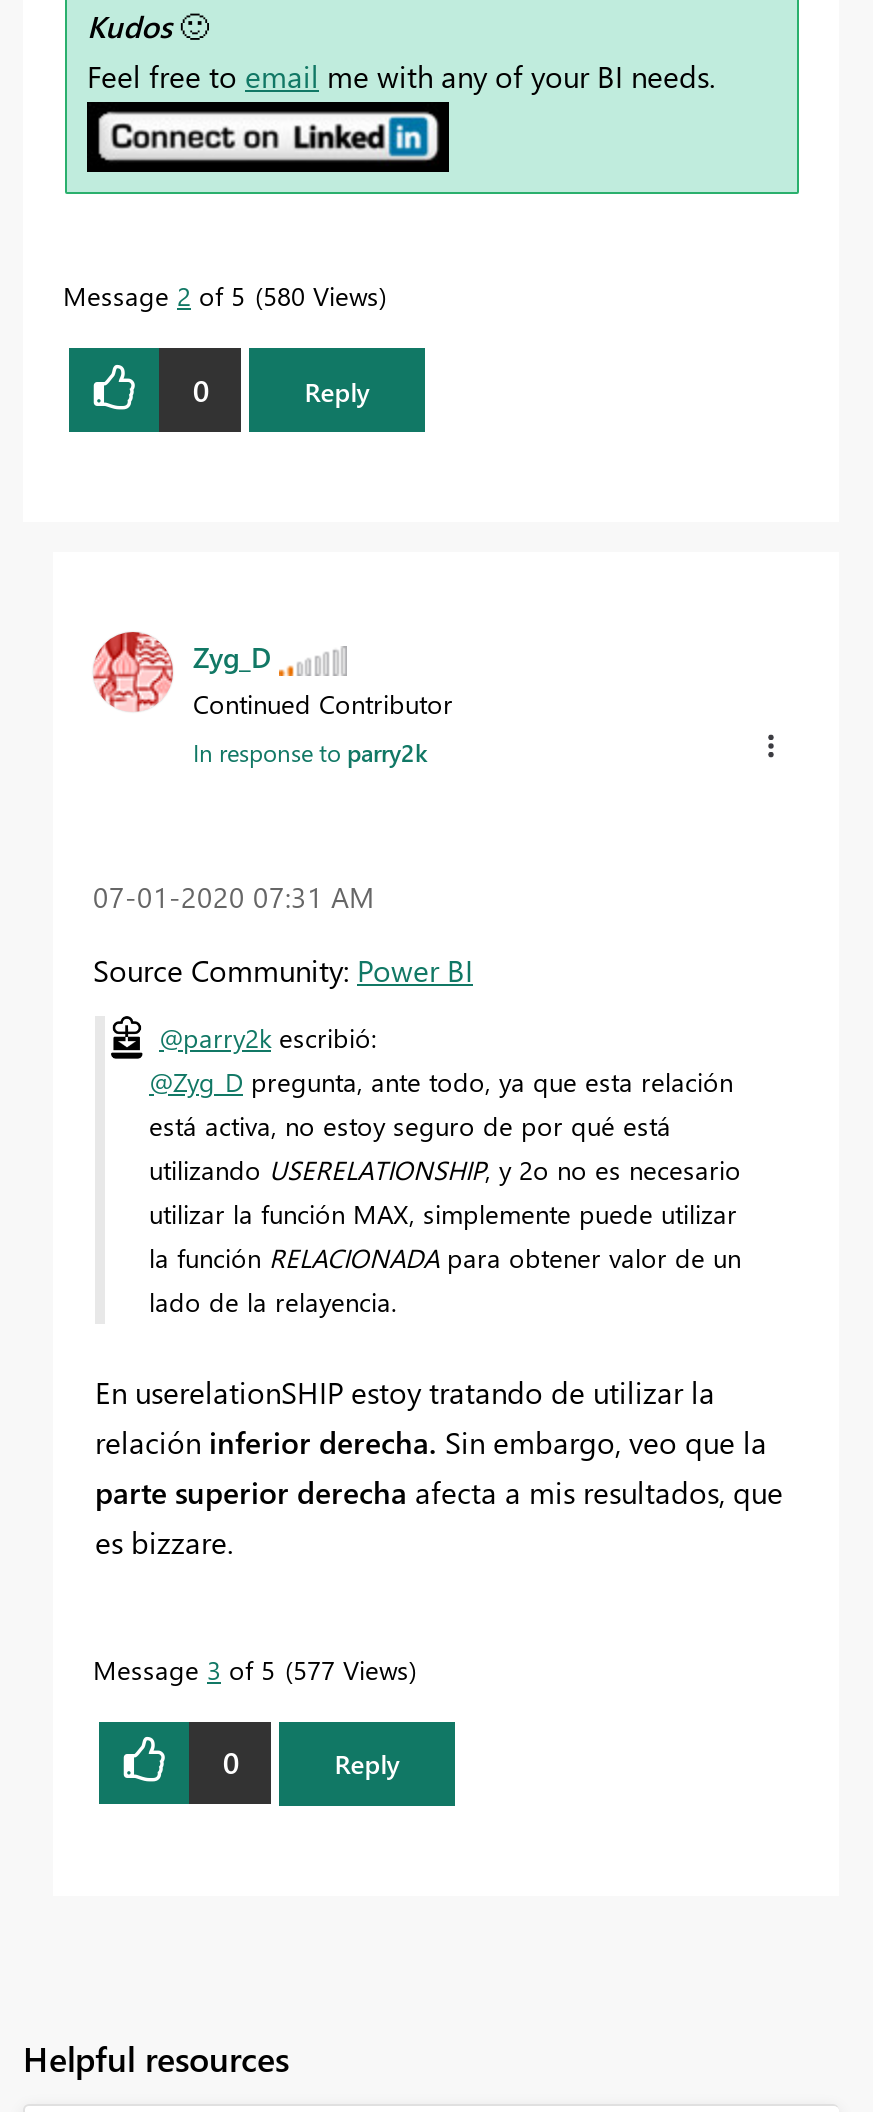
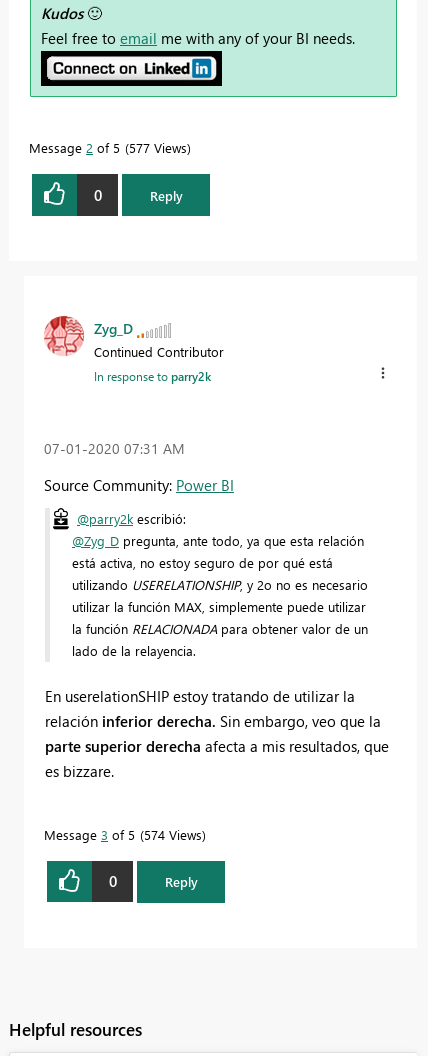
- Message 2 of 5 580 Views
+ Message 2 of 5 577 Views

- Message 3 of 5 577 Views
+ Message 3 of 5 574 Views
